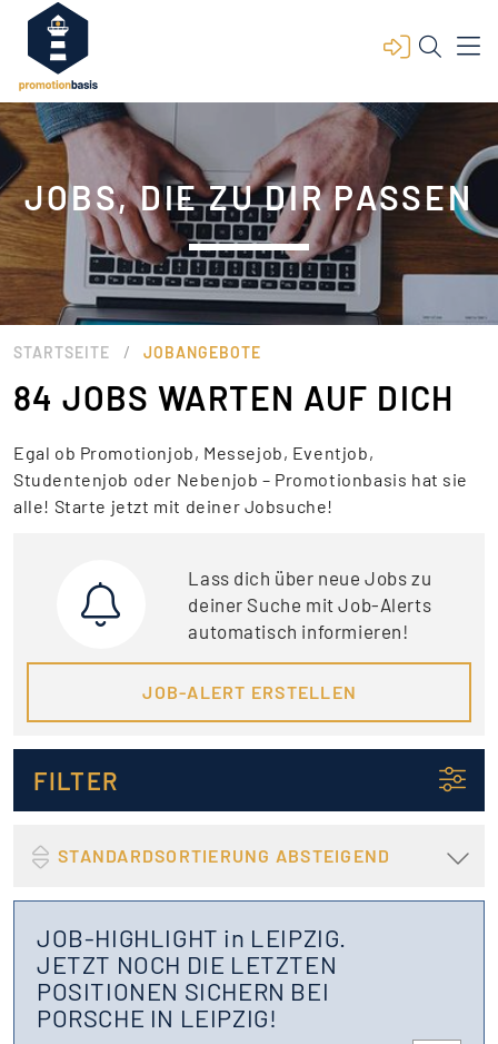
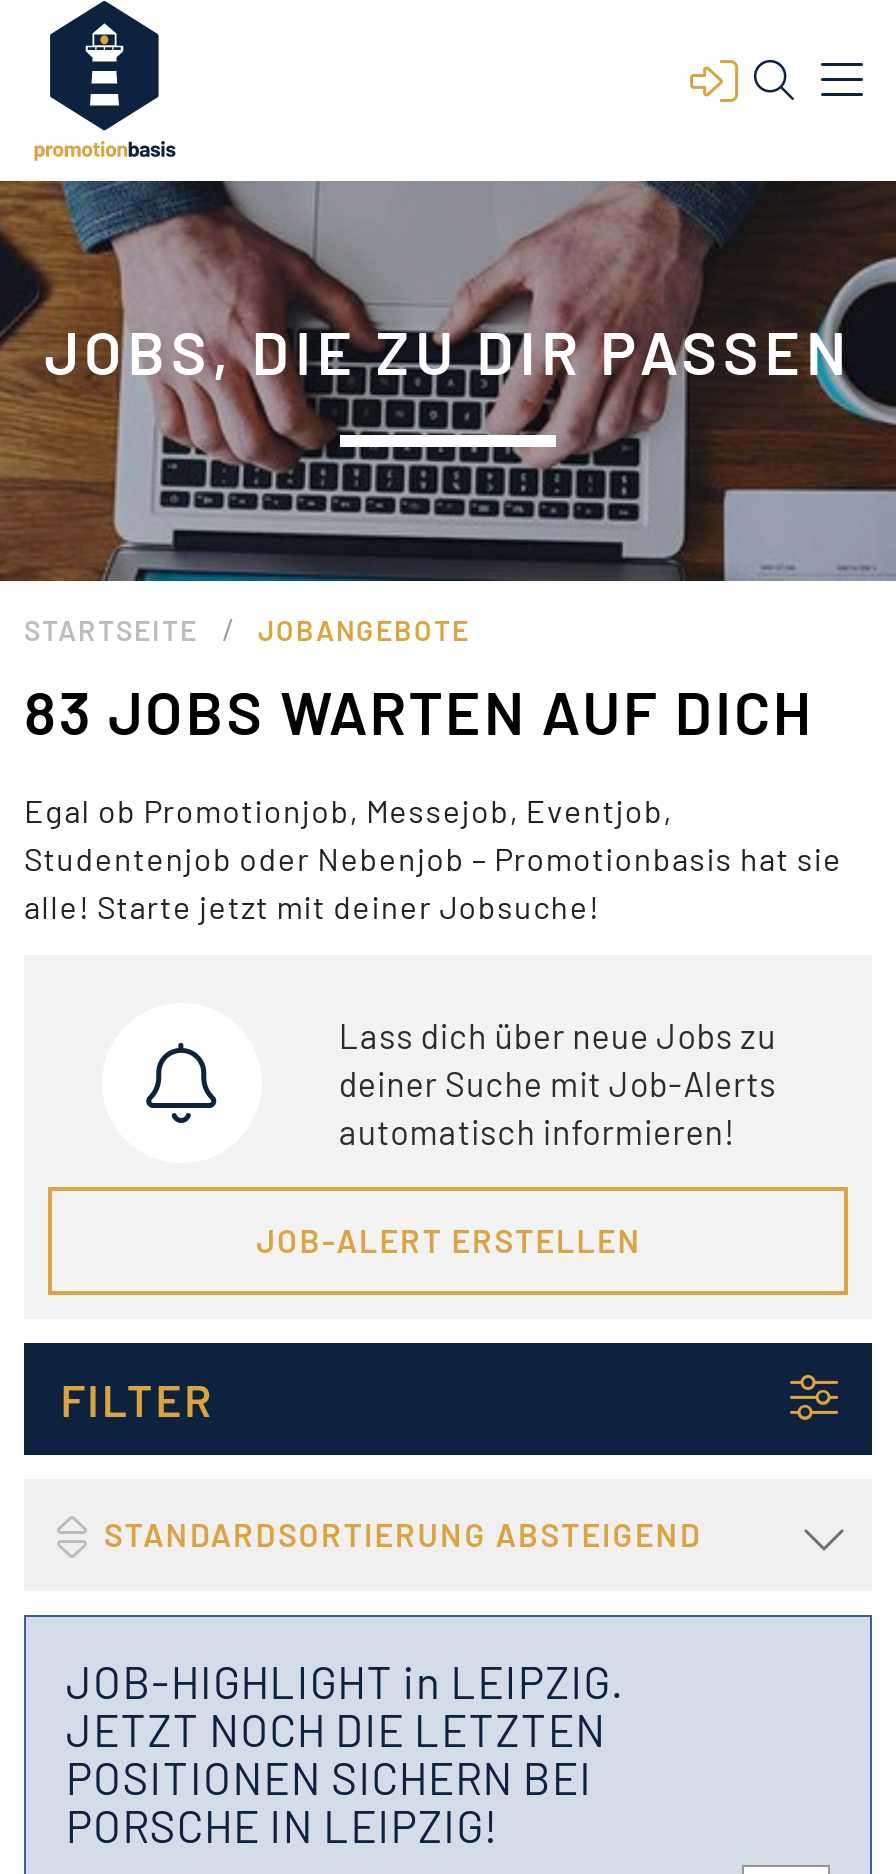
- 84 JOBS WARTEN AUF DICH
+ 83 JOBS WARTEN AUF DICH
